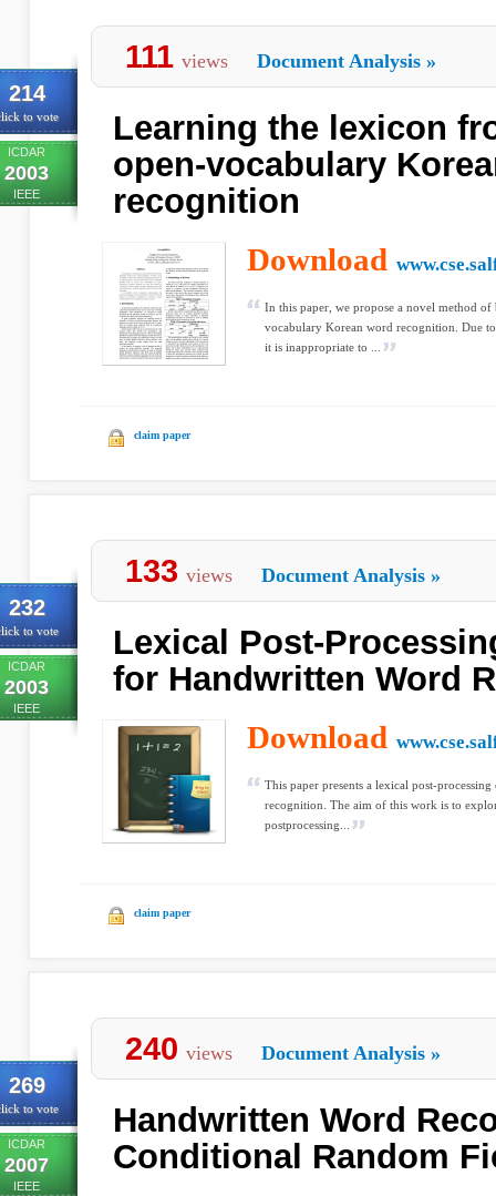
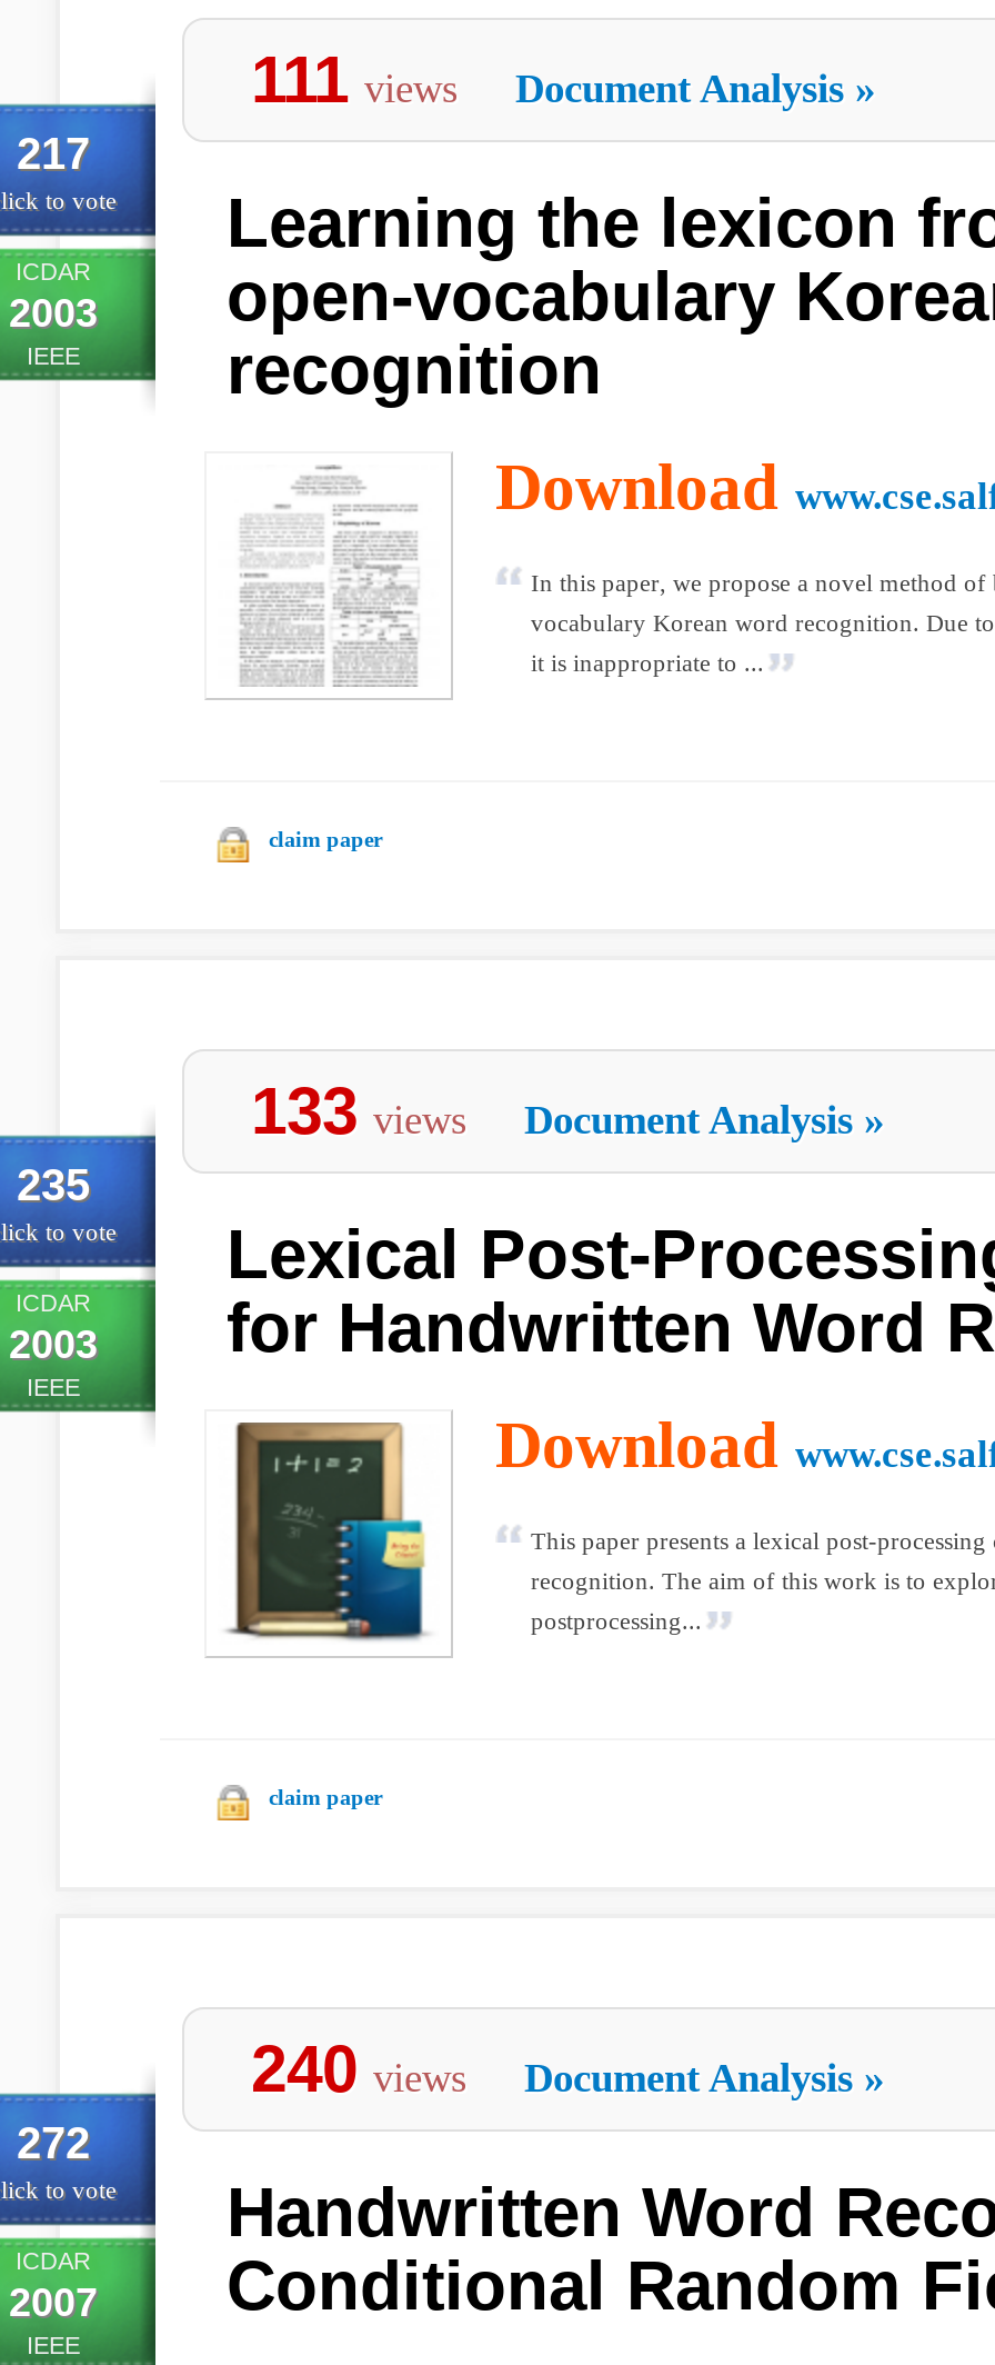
- 214
+ 217

- 232
+ 235

- 269
+ 272
